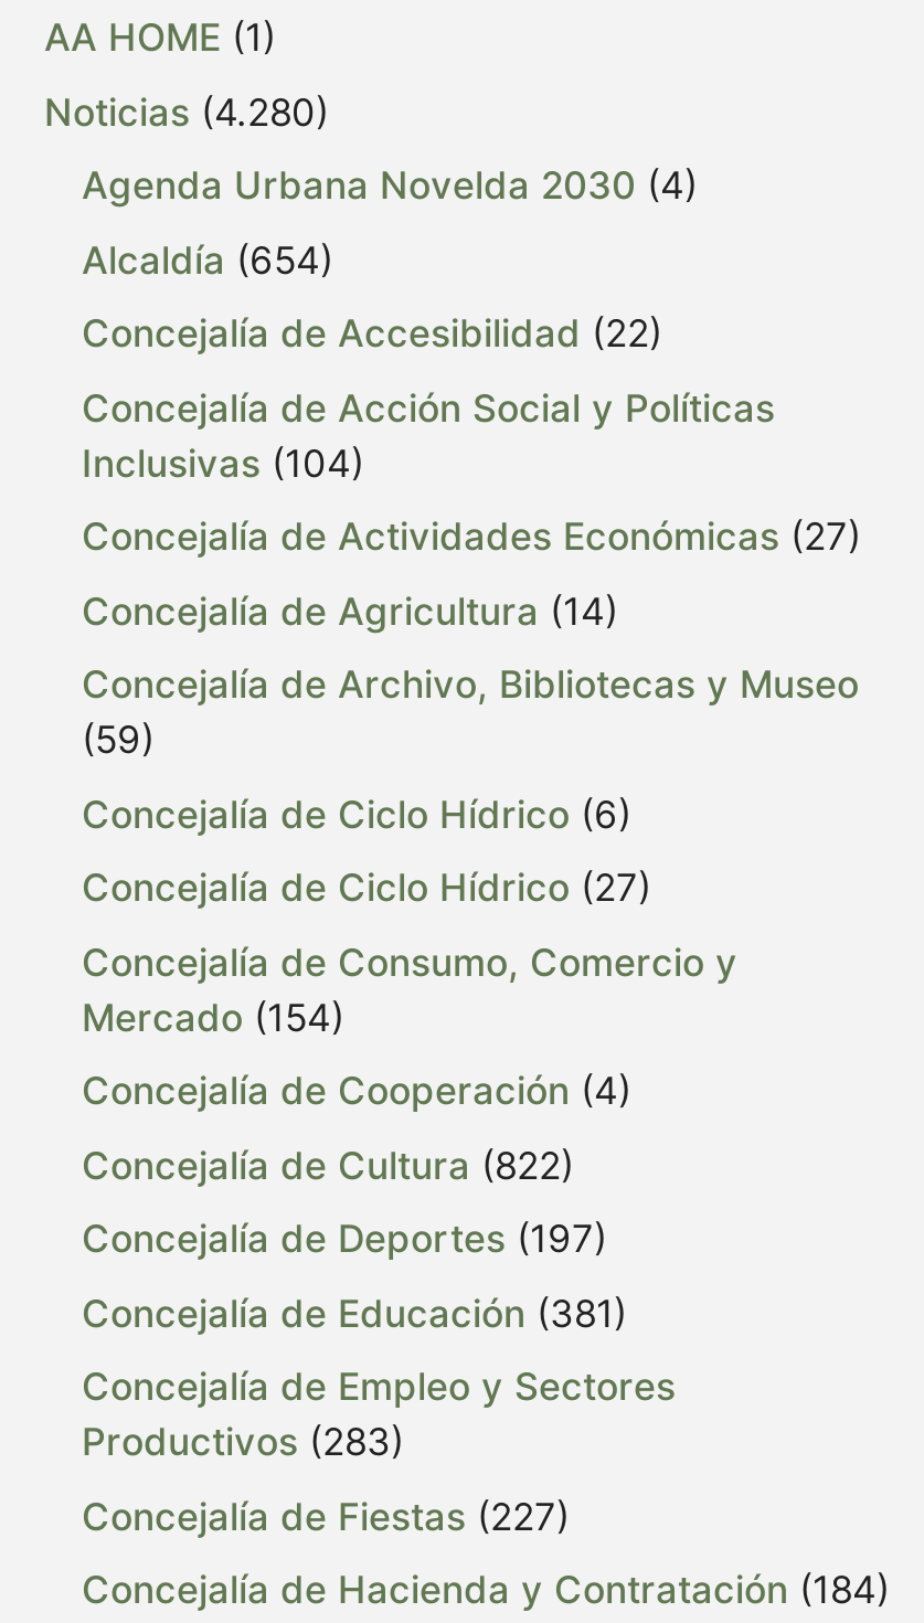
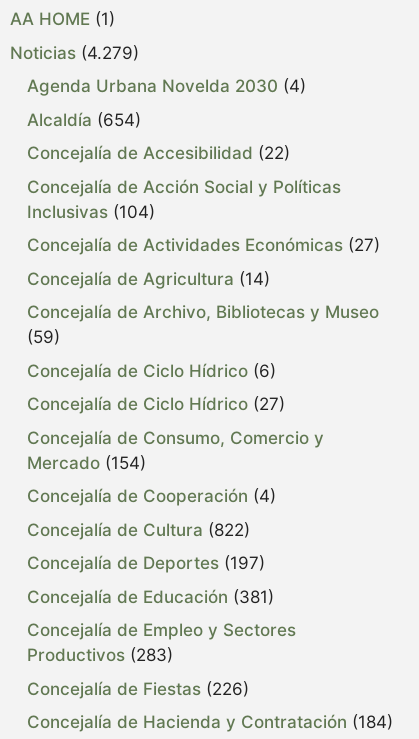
- Noticias (4.280)
+ Noticias (4.279)

- Concejalía de Fiestas (227)
+ Concejalía de Fiestas (226)
